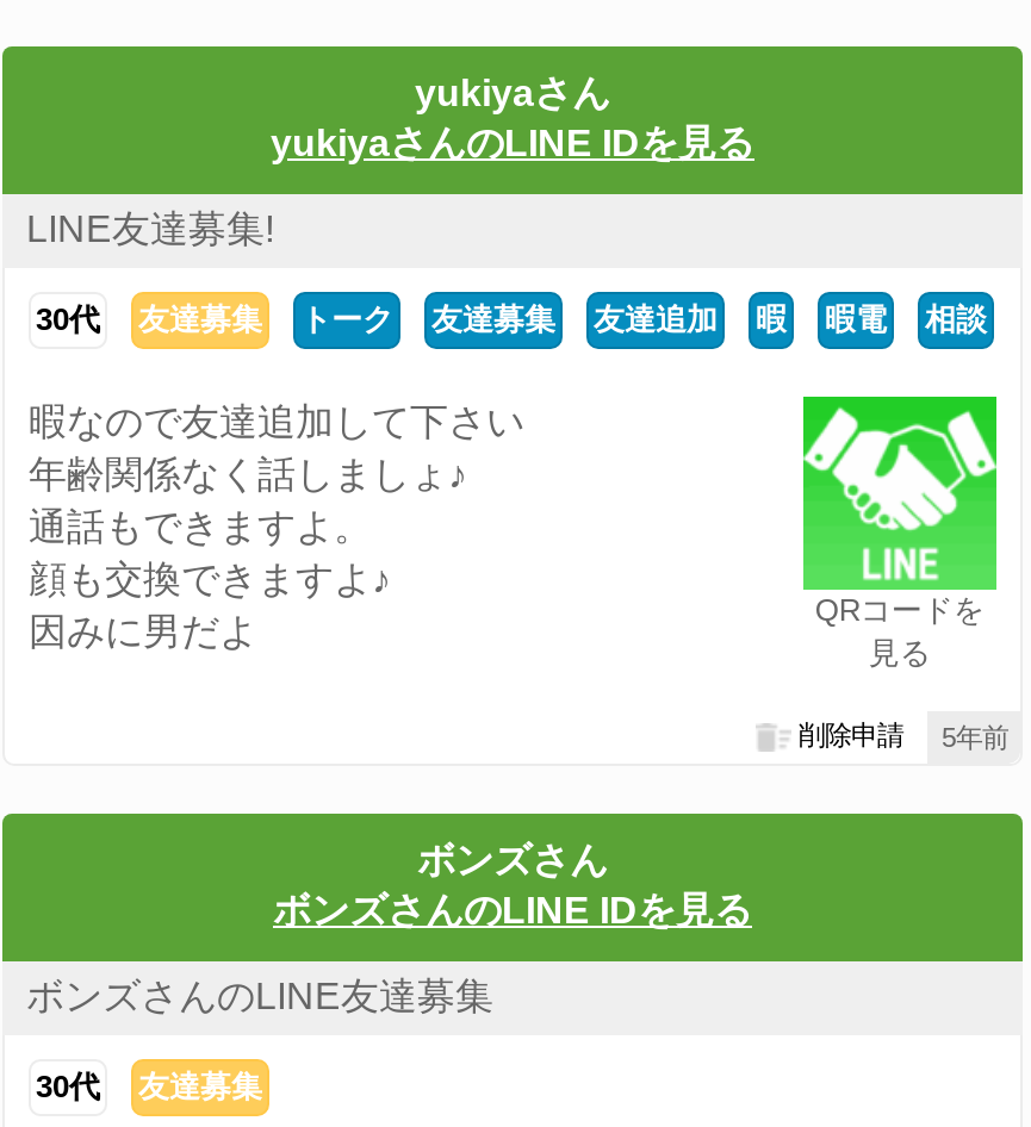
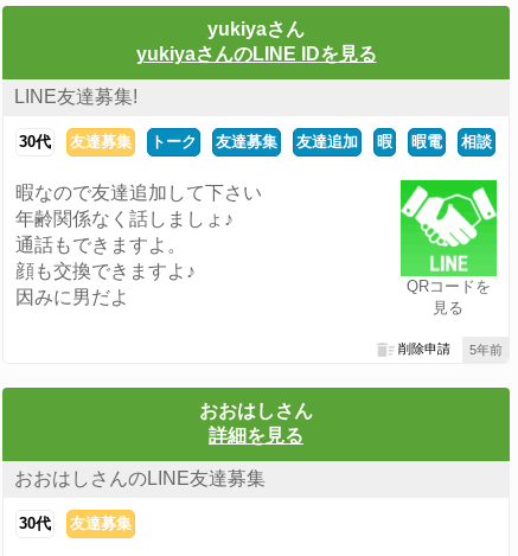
- ボンズさん
- ボンズさんのLINE IDを見る
+ おおはしさん
+ 詳細を見る

- ボンズさんのLINE友達募集
+ おおはしさんのLINE友達募集
